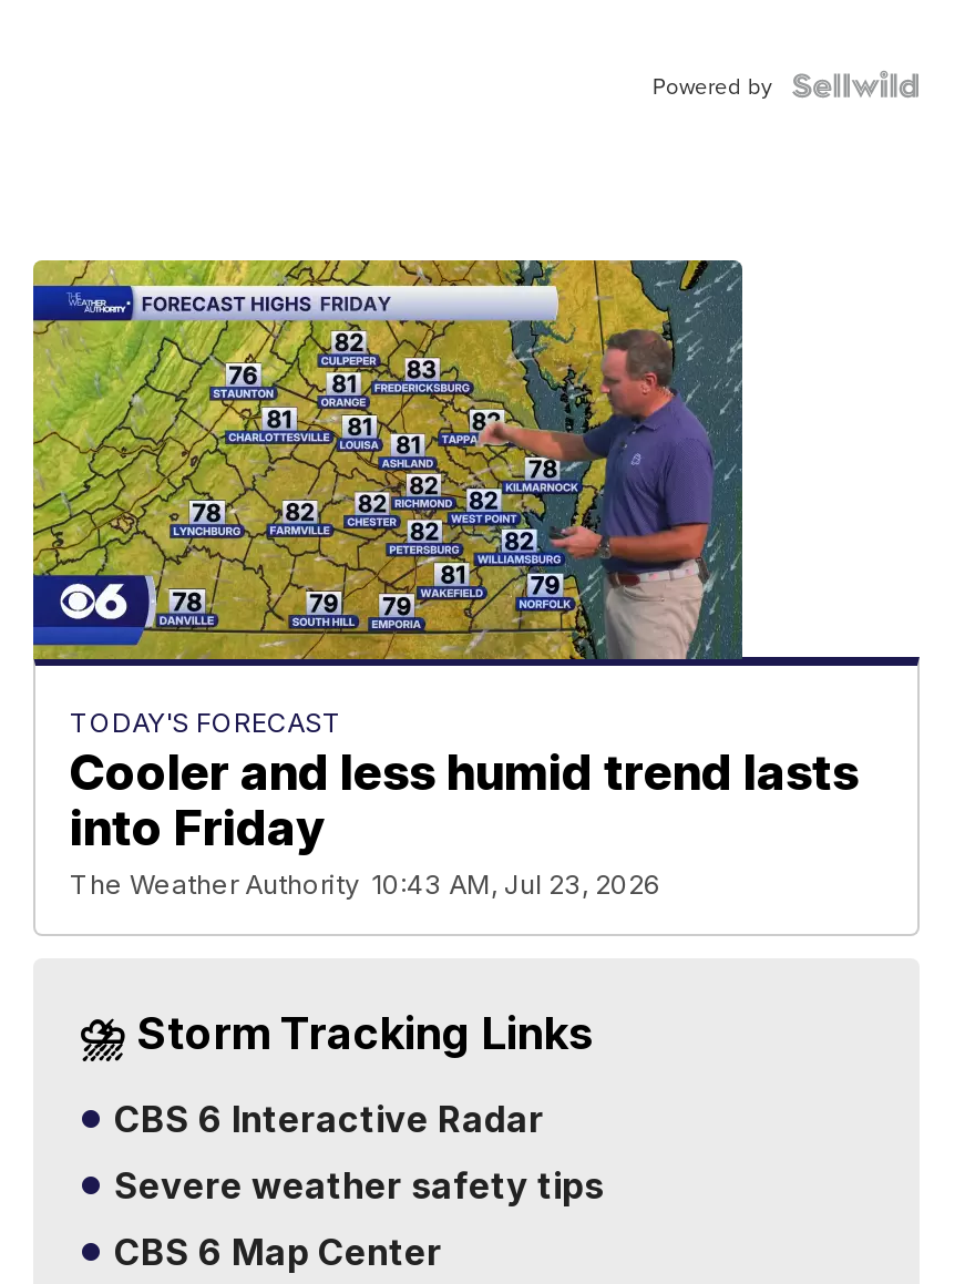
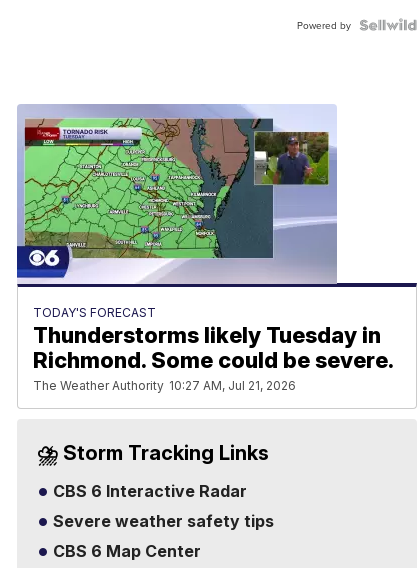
- [image]
- Cooler and less humid trend lasts
- into Friday
- The Weather Authority 10:43 AM, Jul 23, 2026
+ [image]
+ Thunderstorms likely Tuesday in
+ Richmond. Some could be severe.
+ The Weather Authority 10:27 AM, Jul 21, 2026
